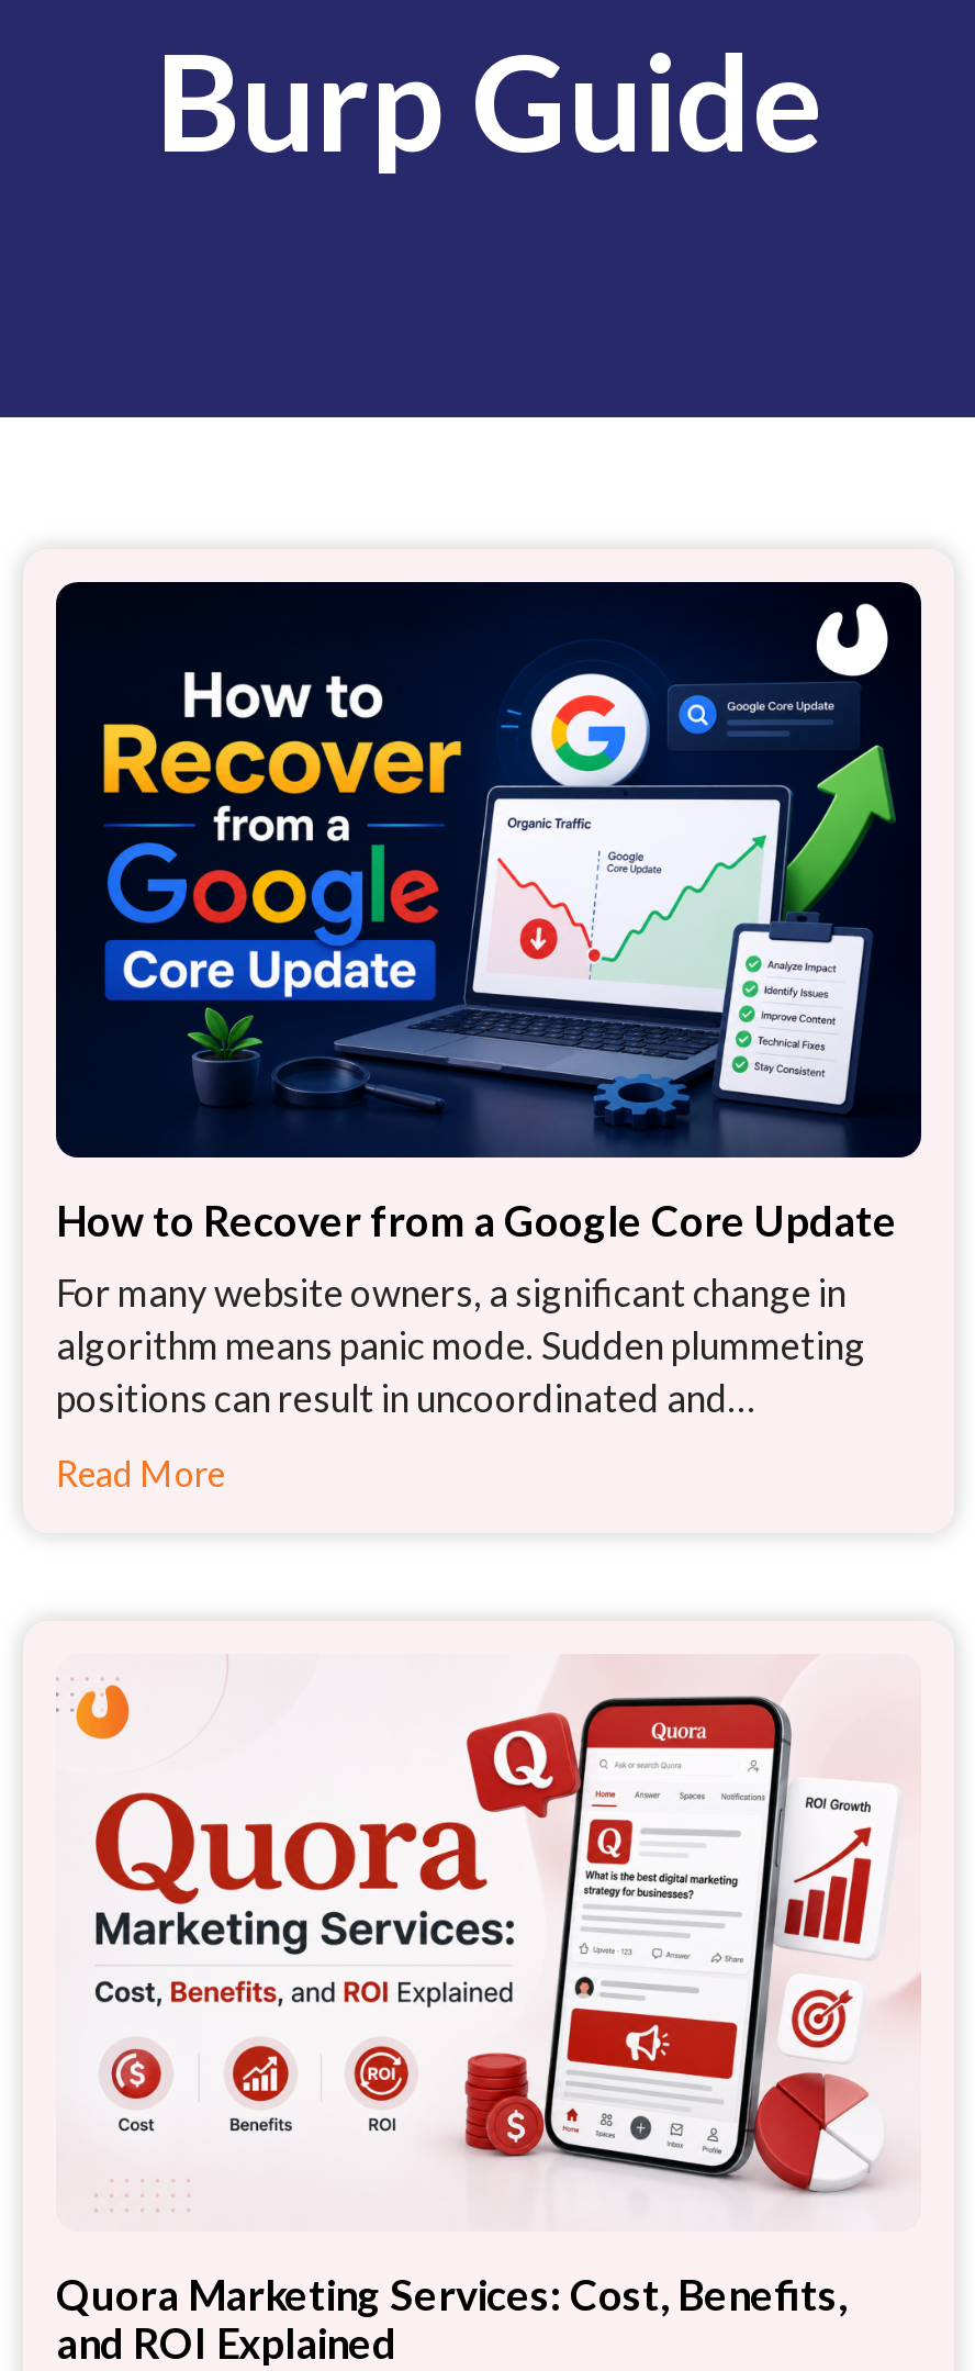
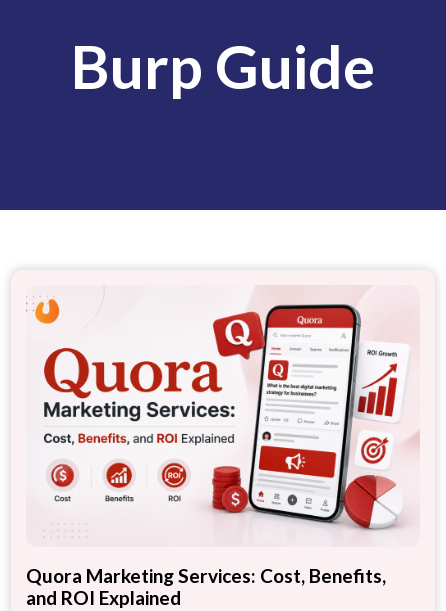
- [image]
- How to Recover from a Google Core Update
- For many website owners, a significant change in
- algorithm means panic mode. Sudden plummeting
- positions can result in uncoordinated and…
- Read More
